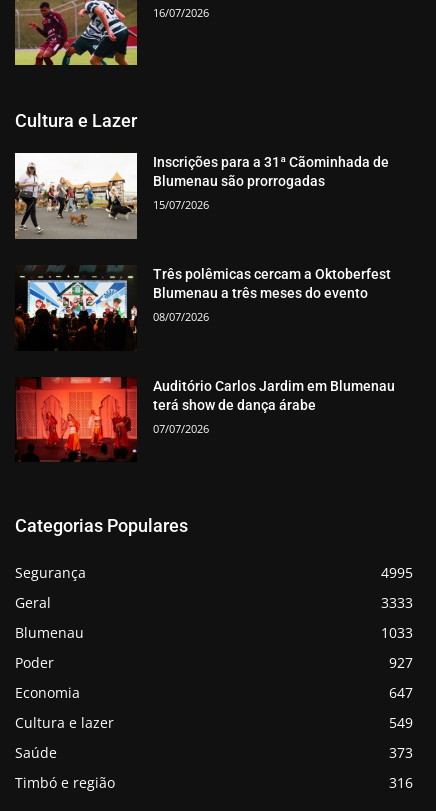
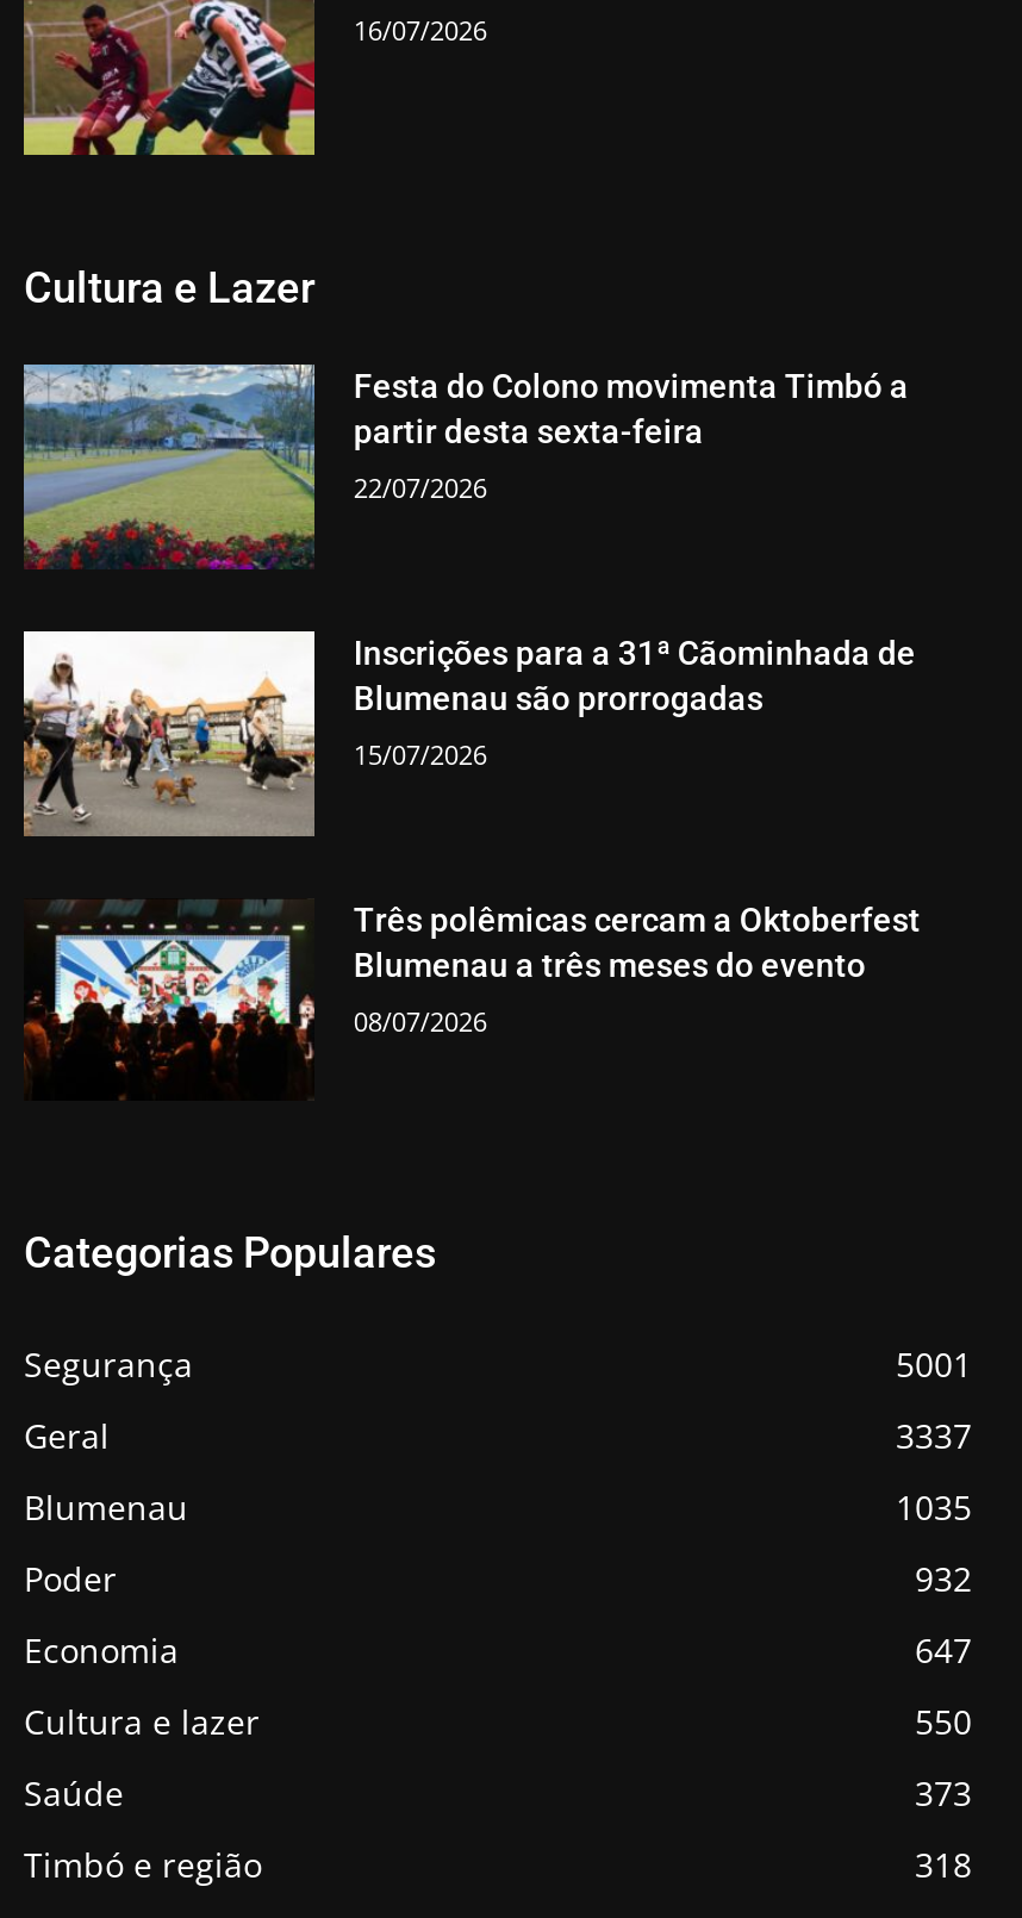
+ [image]
+ Festa do Colono movimenta Timbó a
+ partir desta sexta-feira
+ 22/07/2026

moved down: [image] | Inscrições para a 31ª Cãominhada de | Blumenau são prorrogadas | 15/07/2026 | Três polêmicas cercam a Oktoberfest | Blumenau a três meses do evento | 08/07/2026

- [image]
- Auditório Carlos Jardim em Blumenau
- terá show de dança árabe
- 07/07/2026

- 4995
+ 5001

- 3333
+ 3337

- 1033
+ 1035

- 927
+ 932

- 549
+ 550

- 316
+ 318
